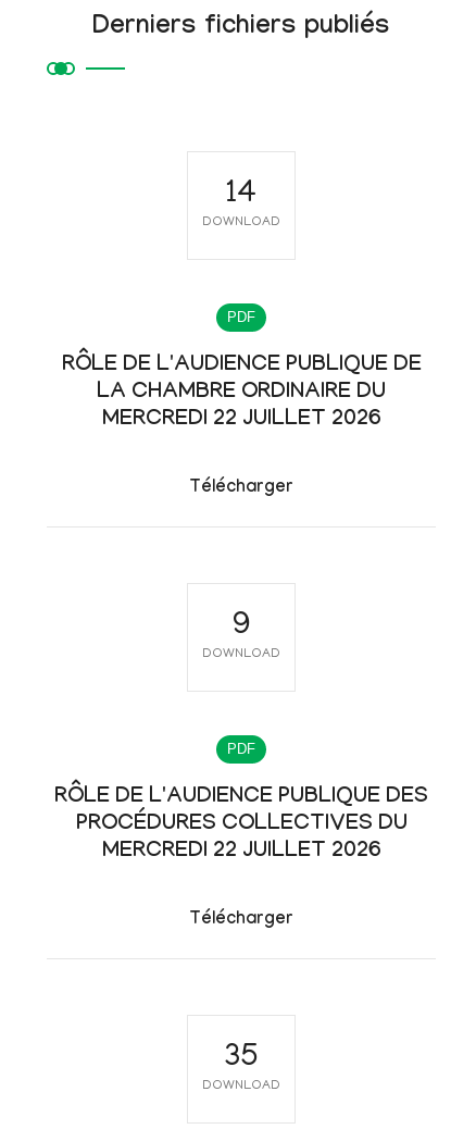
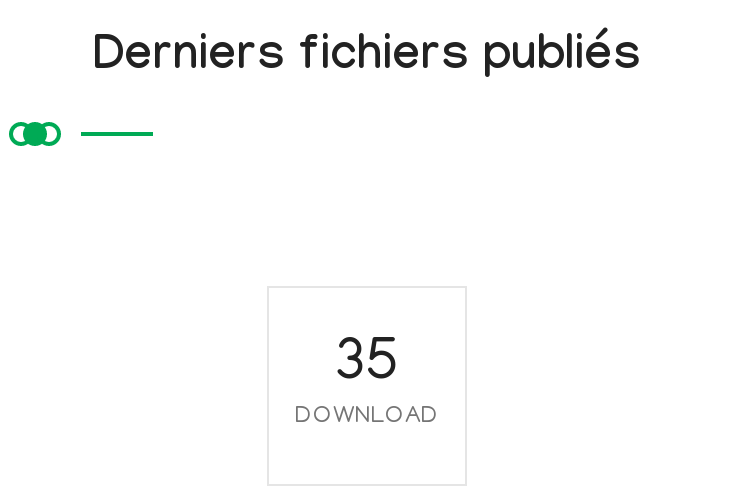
- 14
- DOWNLOAD

- PDF
- RÔLE DE L'AUDIENCE PUBLIQUE DE
- LA CHAMBRE ORDINAIRE DU
- MERCREDI 22 JUILLET 2026
- Télécharger

- 9
- DOWNLOAD

- PDF
- RÔLE DE L'AUDIENCE PUBLIQUE DES
- PROCÉDURES COLLECTIVES DU
- MERCREDI 22 JUILLET 2026
- Télécharger
